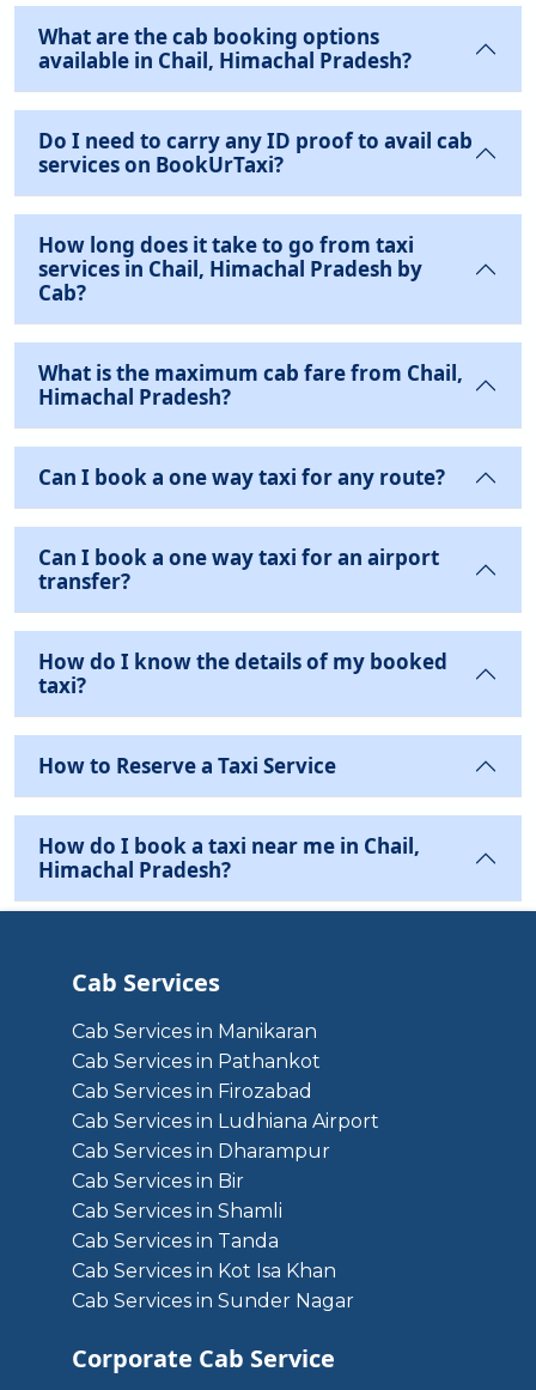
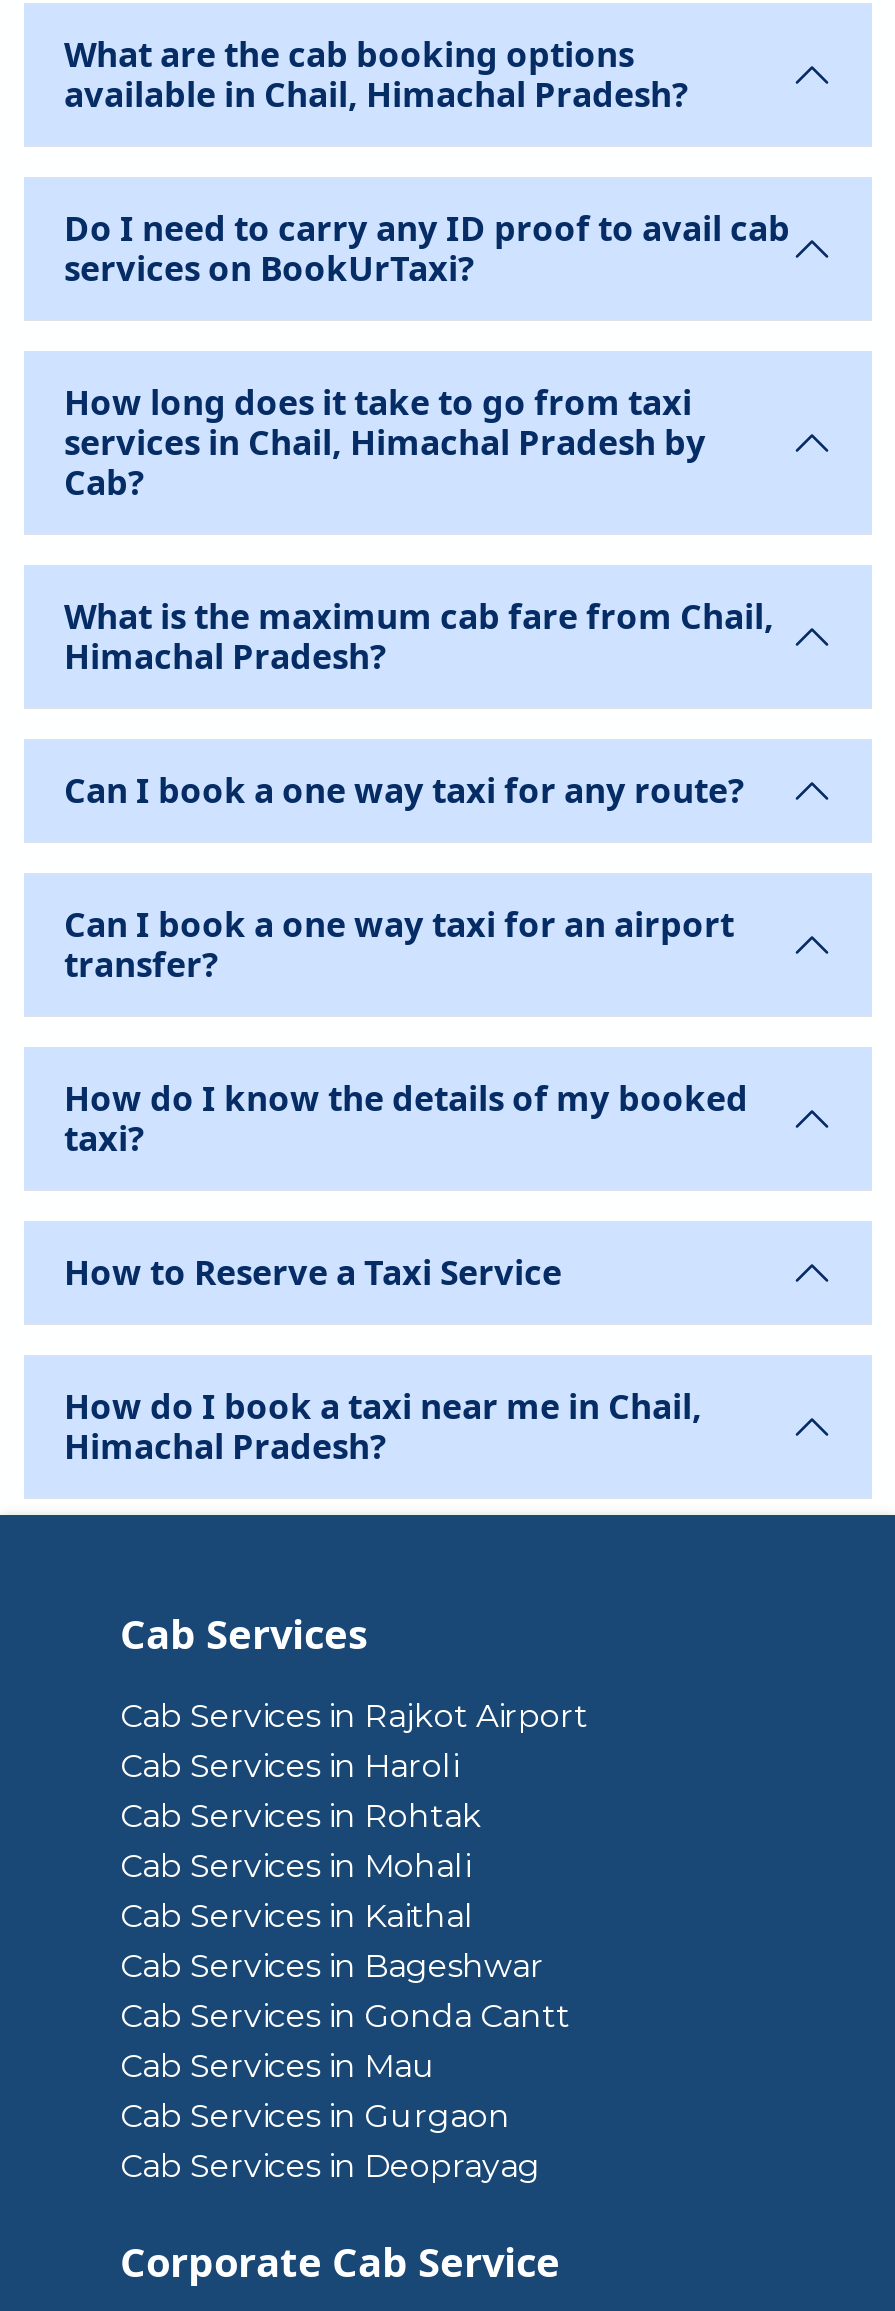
- Cab Services in Manikaran
- Cab Services in Pathankot
- Cab Services in Firozabad
- Cab Services in Ludhiana Airport
- Cab Services in Dharampur
- Cab Services in Bir
- Cab Services in Shamli
- Cab Services in Tanda
- Cab Services in Kot Isa Khan
- Cab Services in Sunder Nagar
+ Cab Services in Rajkot Airport
+ Cab Services in Haroli
+ Cab Services in Rohtak
+ Cab Services in Mohali
+ Cab Services in Kaithal
+ Cab Services in Bageshwar
+ Cab Services in Gonda Cantt
+ Cab Services in Mau
+ Cab Services in Gurgaon
+ Cab Services in Deoprayag
